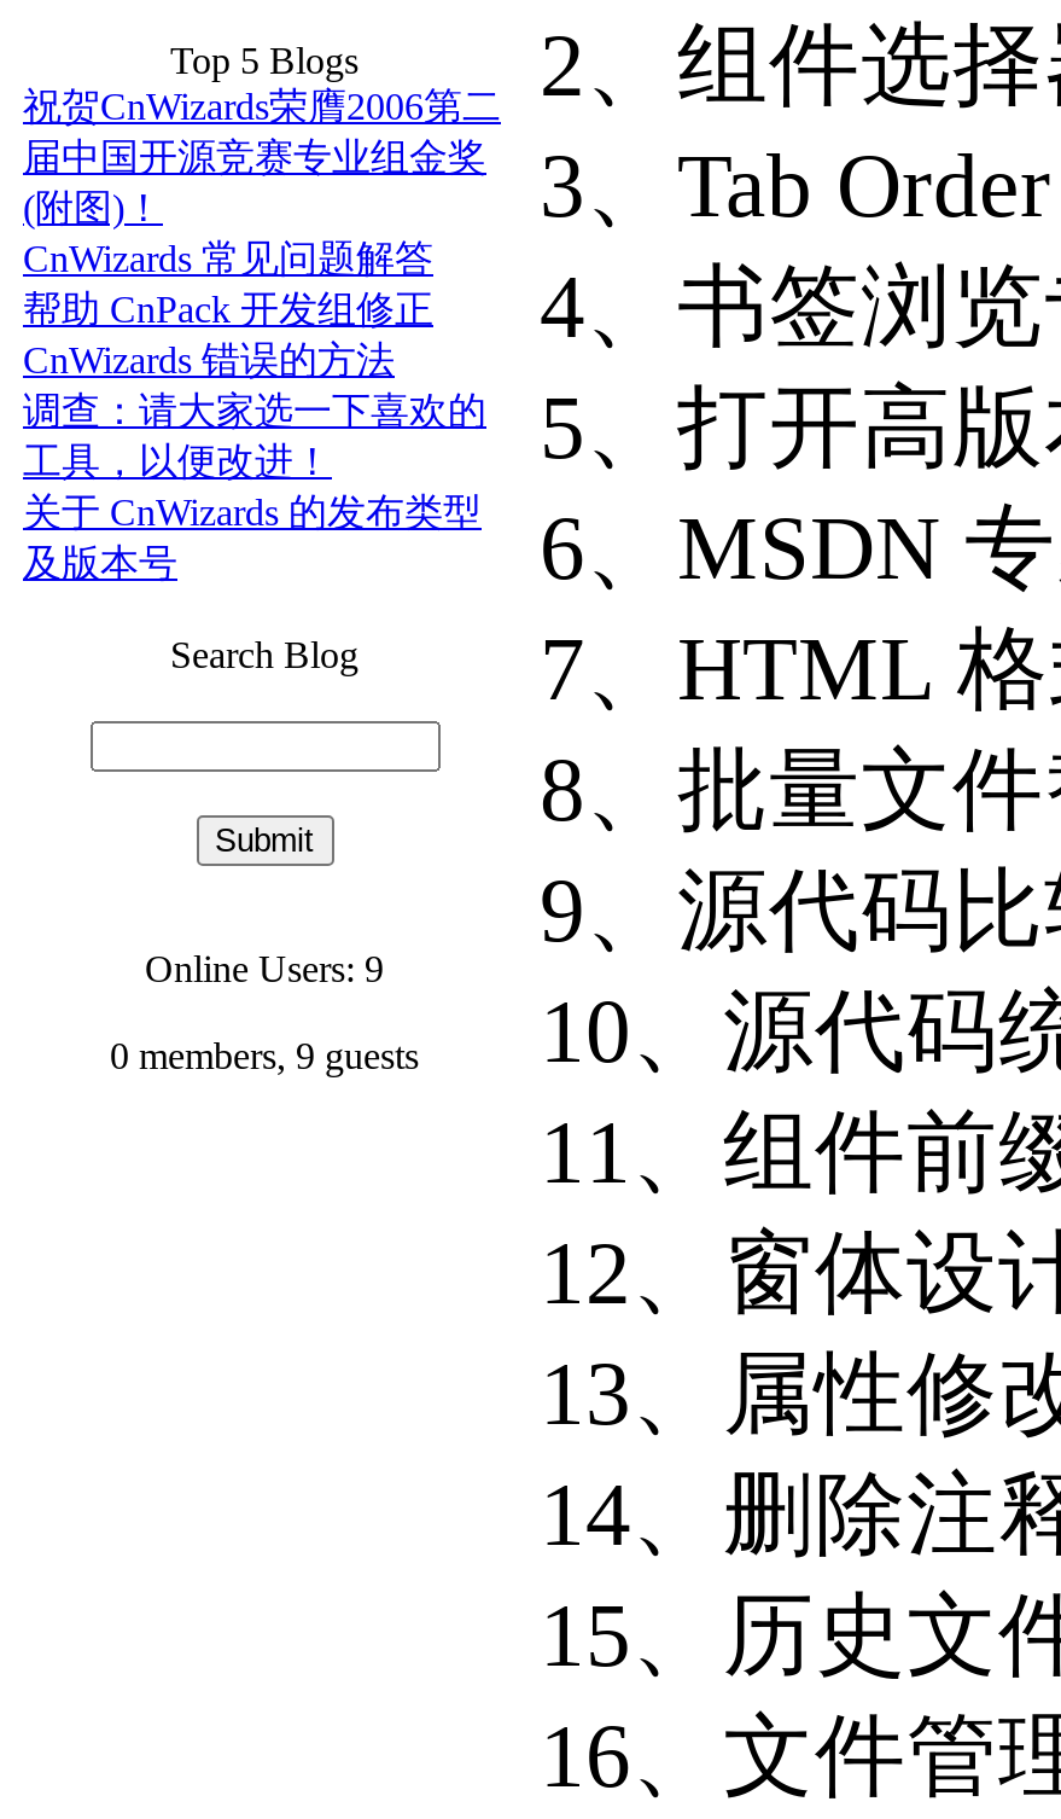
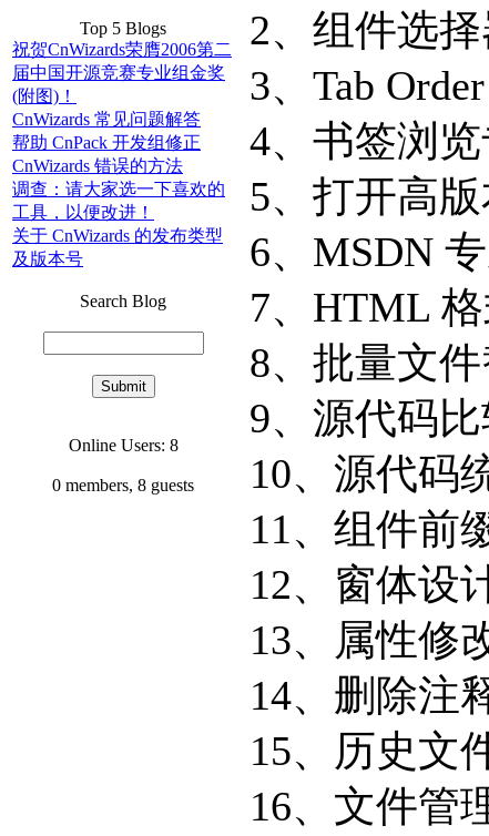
- Online Users: 9
+ Online Users: 8

- 0 members, 9 guests
+ 0 members, 8 guests
